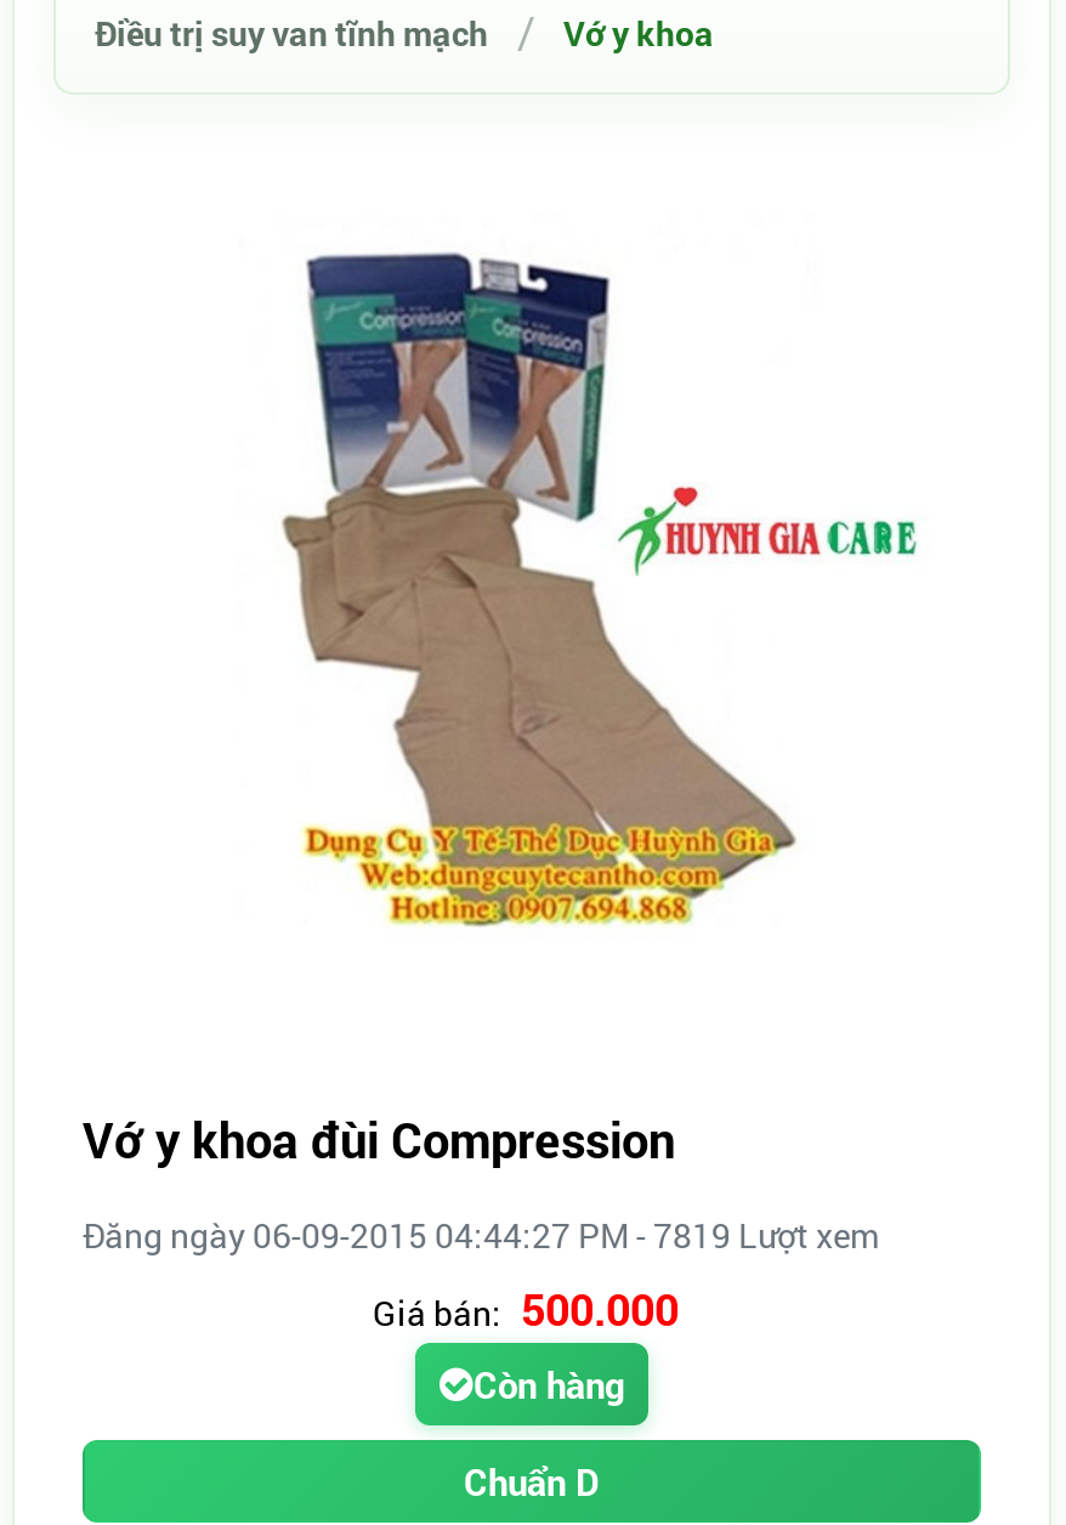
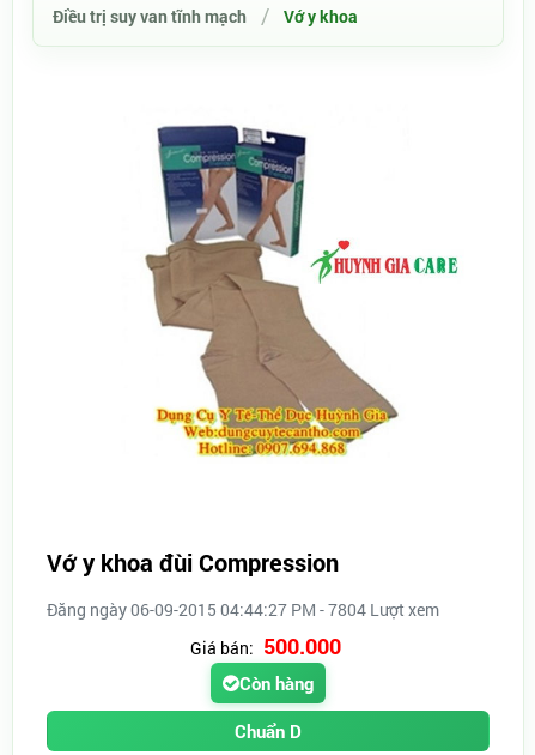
- Đăng ngày 06-09-2015 04:44:27 PM - 7819 Lượt xem
+ Đăng ngày 06-09-2015 04:44:27 PM - 7804 Lượt xem
